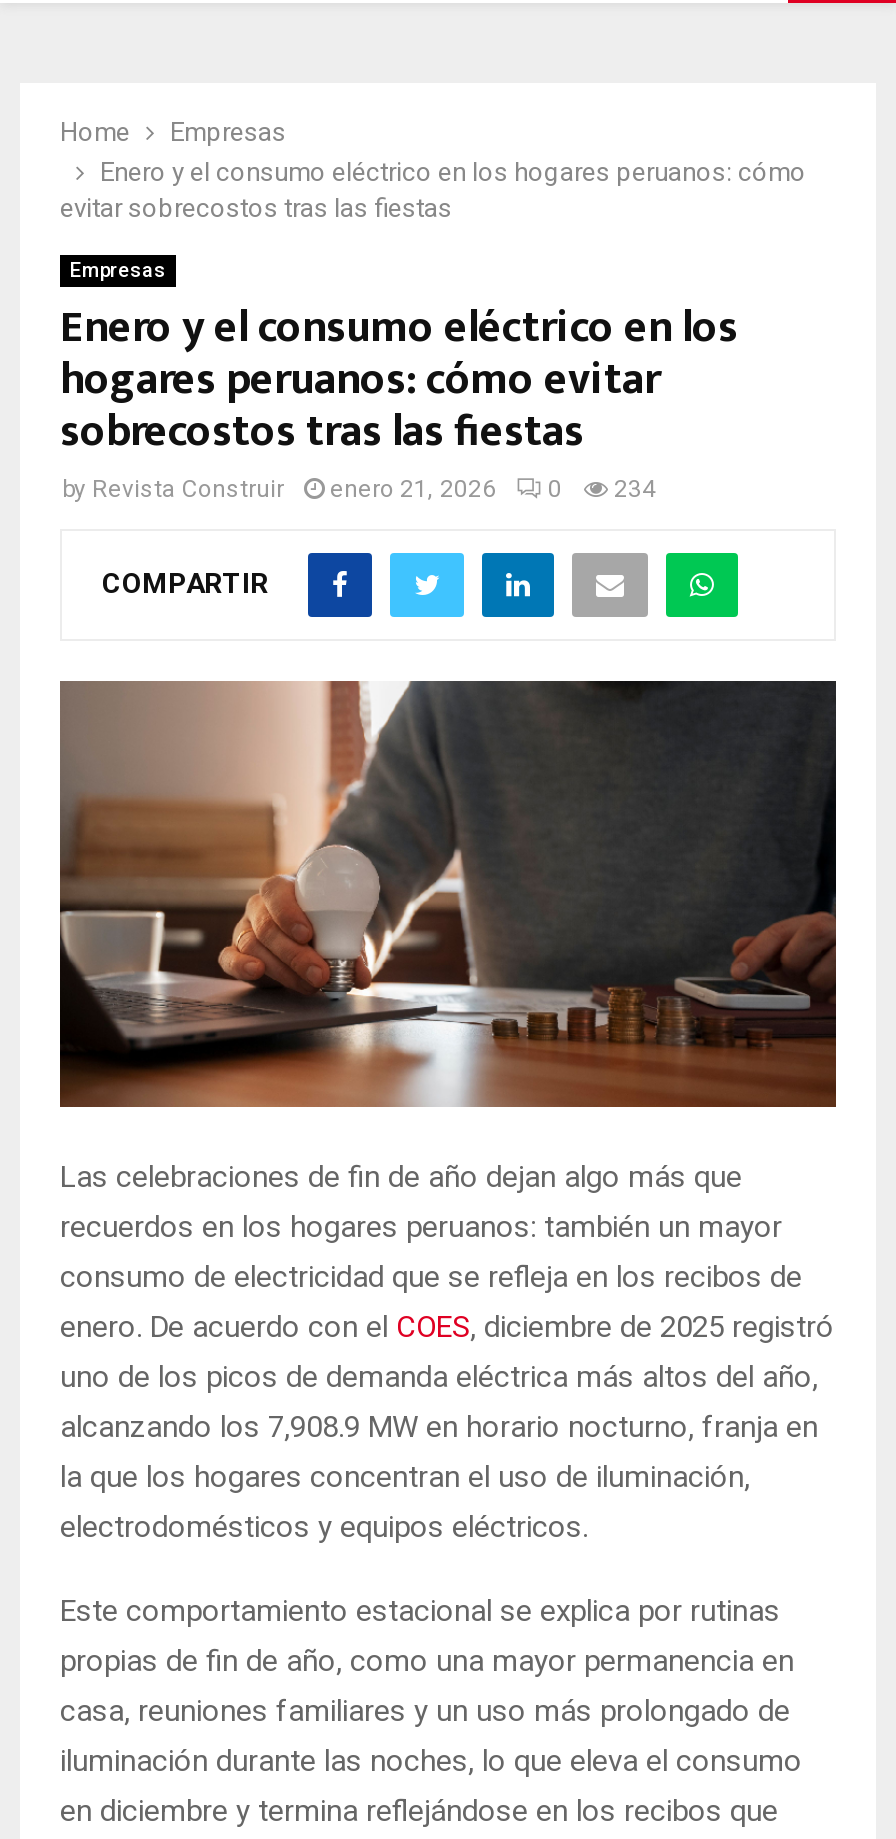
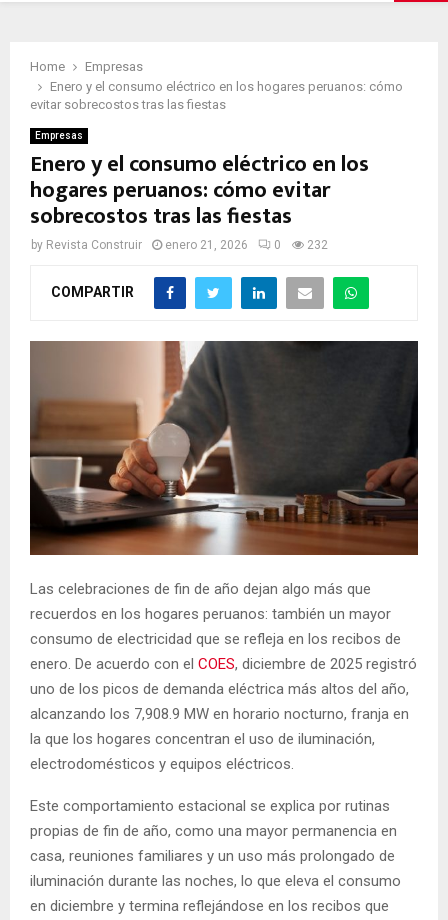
- by Revista Construir enero 21, 2026 0 234
+ by Revista Construir enero 21, 2026 0 232
